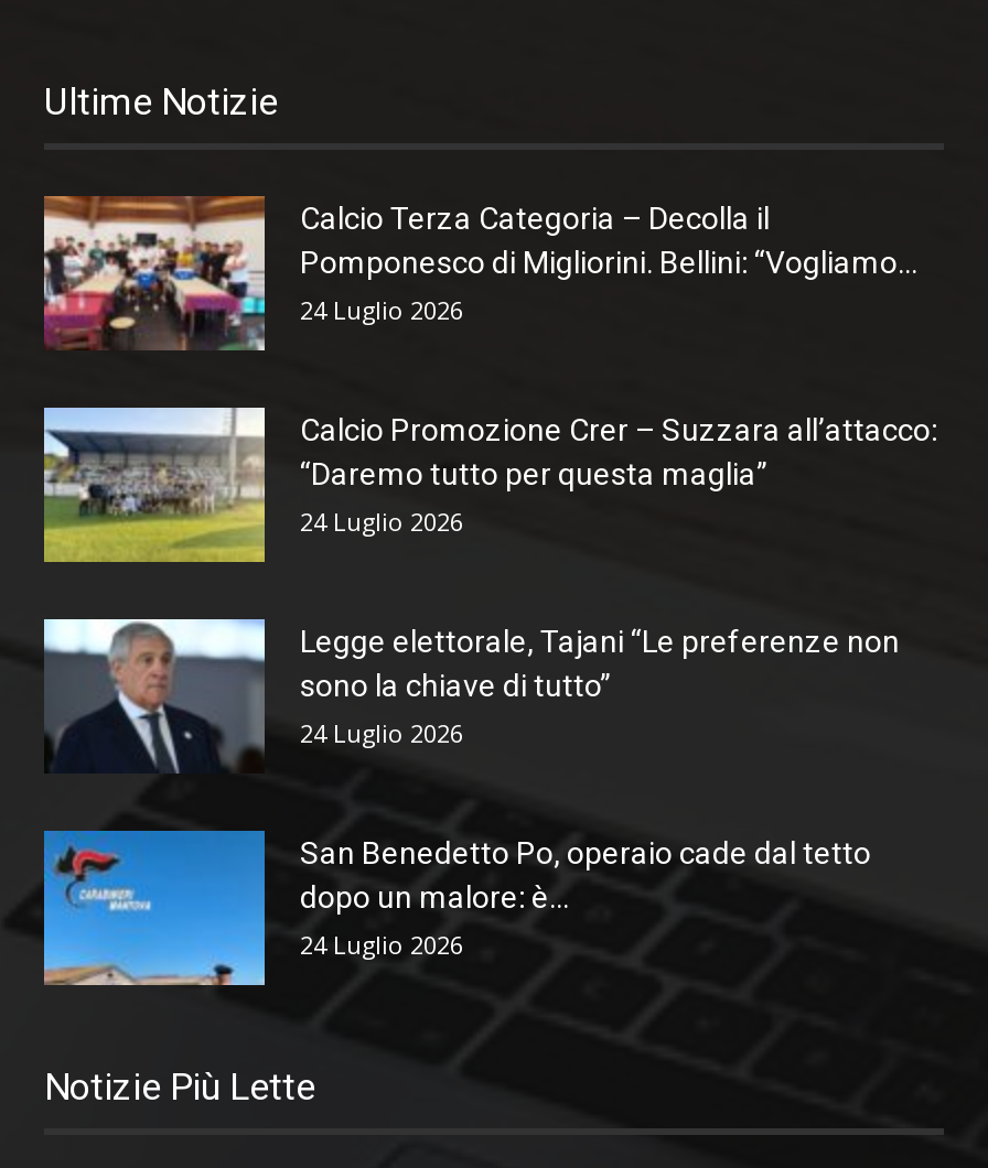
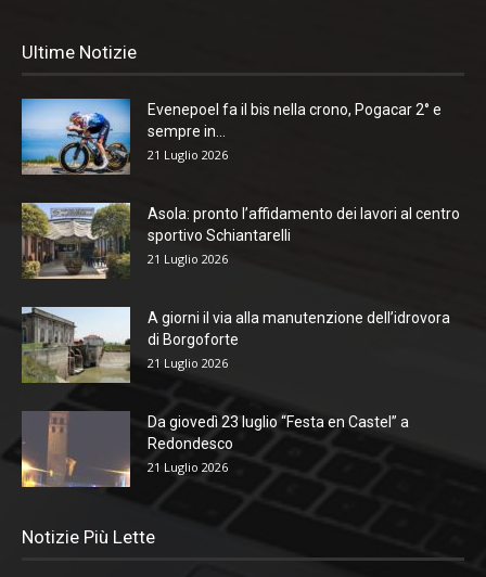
- [image]
- Calcio Terza Categoria – Decolla il
- Pomponesco di Migliorini. Bellini: “Vogliamo...
- 24 Luglio 2026
+ [image]
+ Evenepoel fa il bis nella crono, Pogacar 2° e
+ sempre in...
+ 21 Luglio 2026

- [image]
- Calcio Promozione Crer – Suzzara all’attacco:
- “Daremo tutto per questa maglia”
- 24 Luglio 2026
+ [image]
+ Asola: pronto l’affidamento dei lavori al centro
+ sportivo Schiantarelli
+ 21 Luglio 2026

- [image]
- Legge elettorale, Tajani “Le preferenze non
- sono la chiave di tutto”
- 24 Luglio 2026
+ [image]
+ A giorni il via alla manutenzione dell’idrovora
+ di Borgoforte
+ 21 Luglio 2026

- [image]
- San Benedetto Po, operaio cade dal tetto
- dopo un malore: è...
- 24 Luglio 2026
+ [image]
+ Da giovedì 23 luglio “Festa en Castel” a
+ Redondesco
+ 21 Luglio 2026
